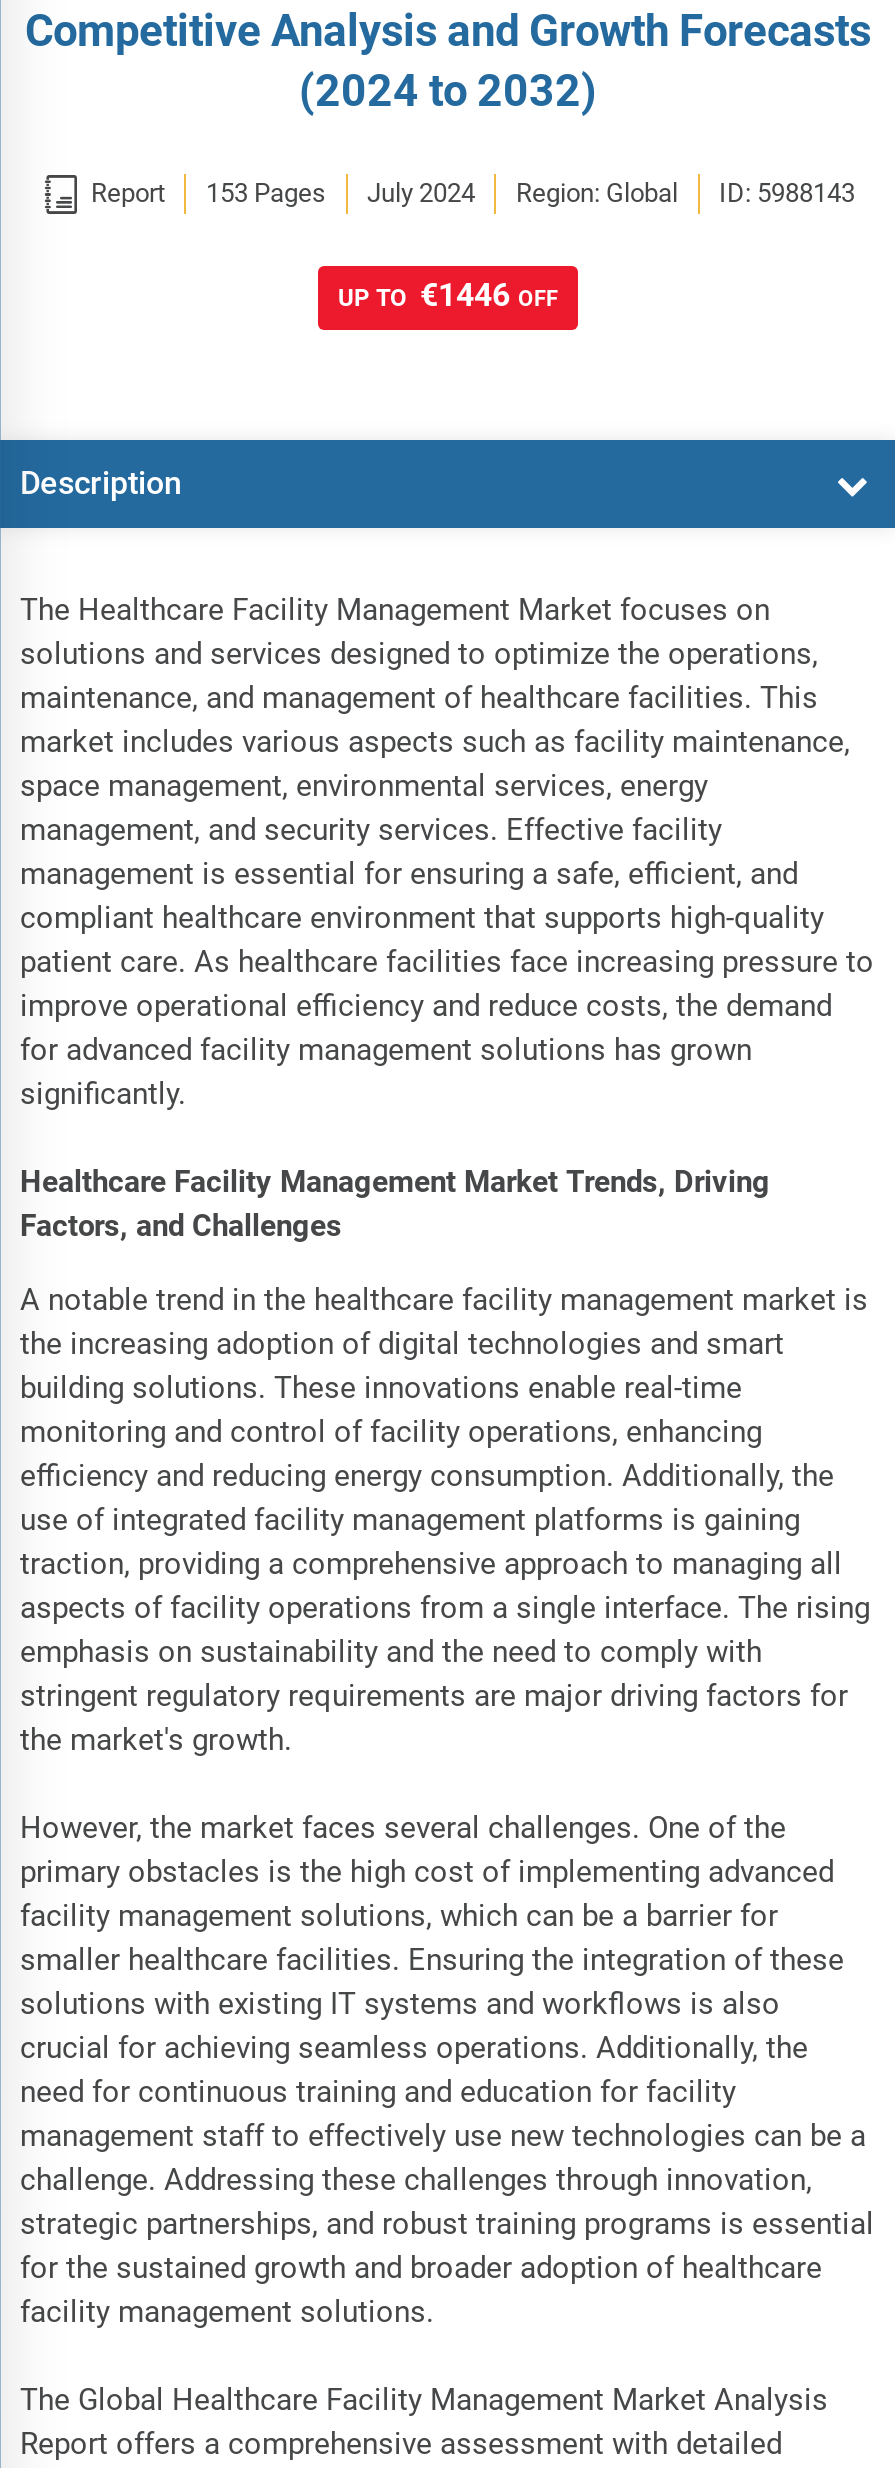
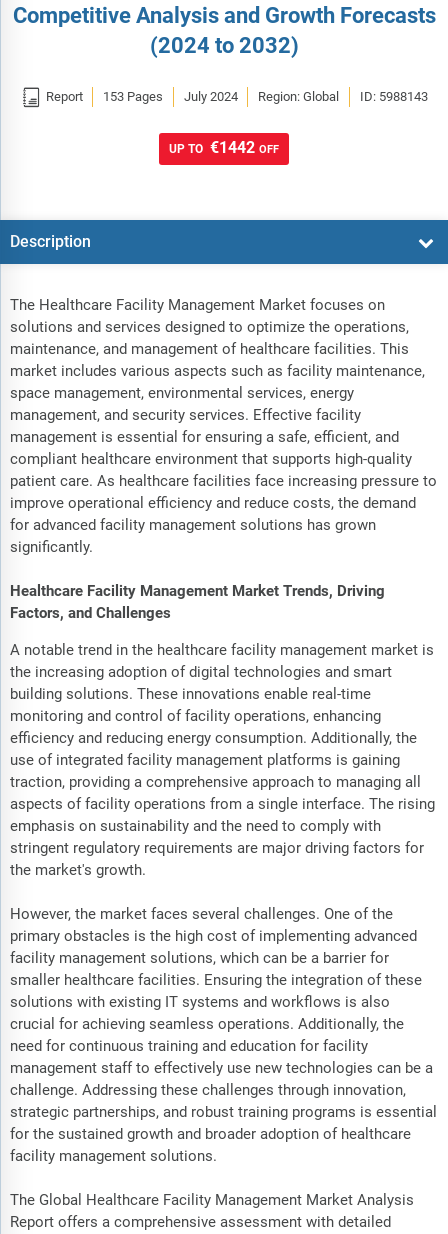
- UP TO €1446 OFF
+ UP TO €1442 OFF
